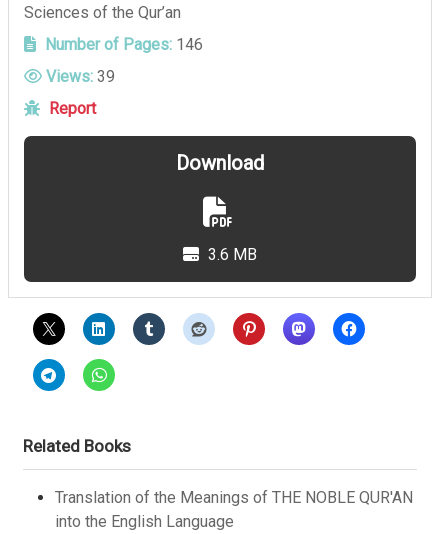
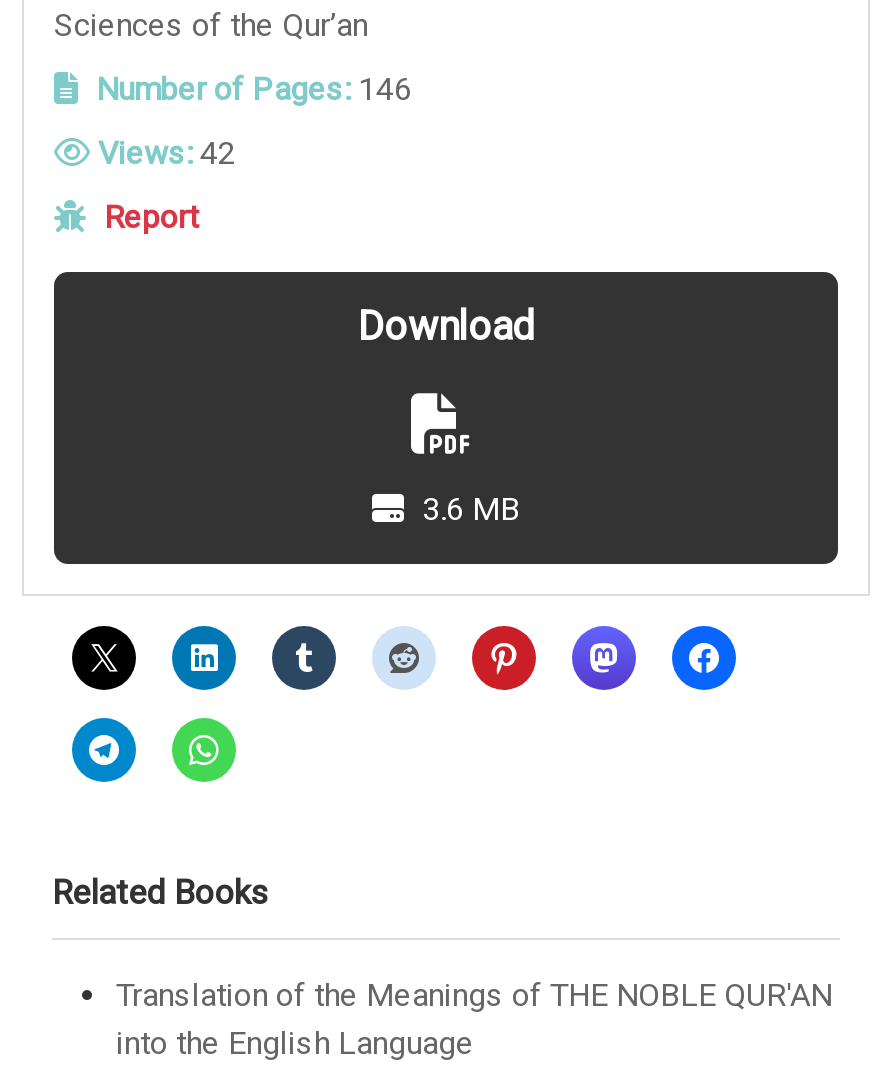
- Views: 39
+ Views: 42
